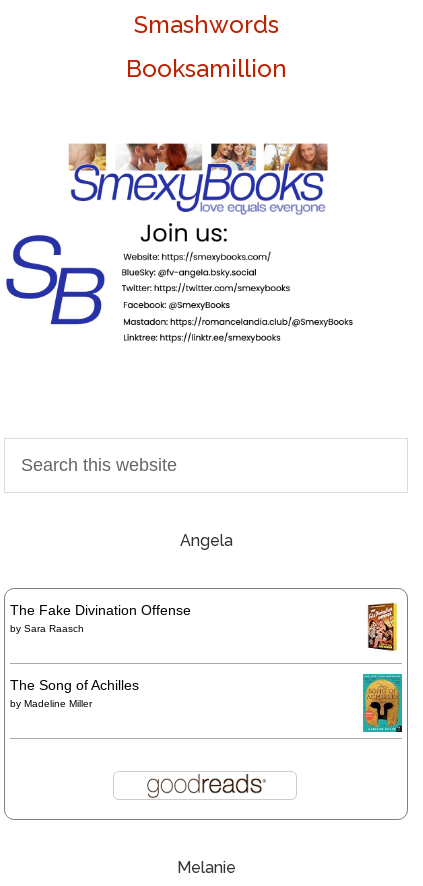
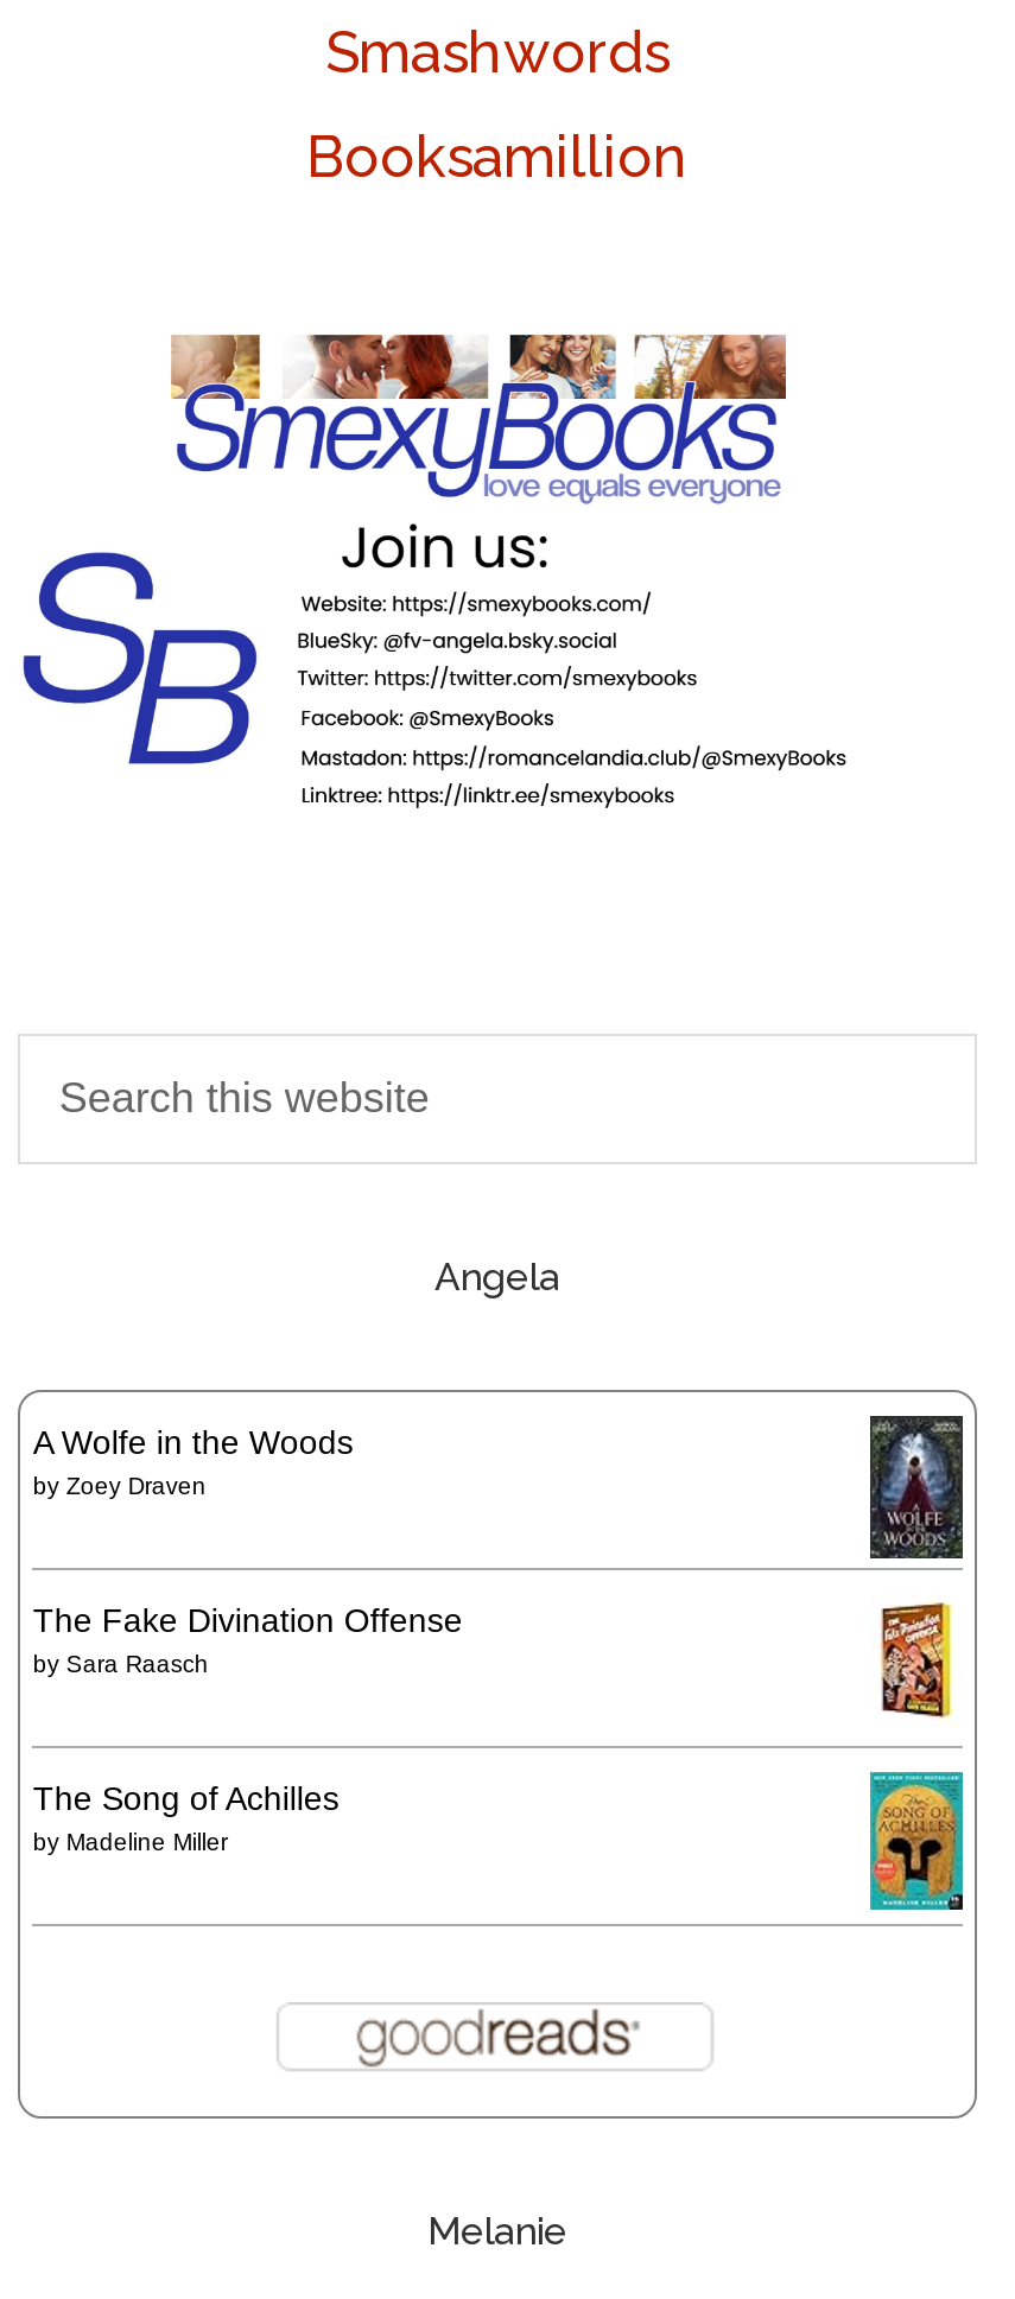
+ A Wolfe in the Woods
+ by Zoey Draven

+ [image]
